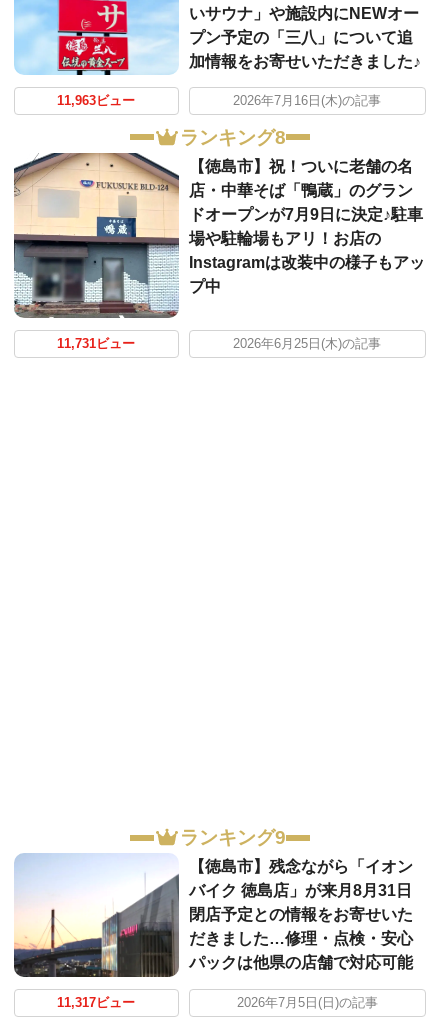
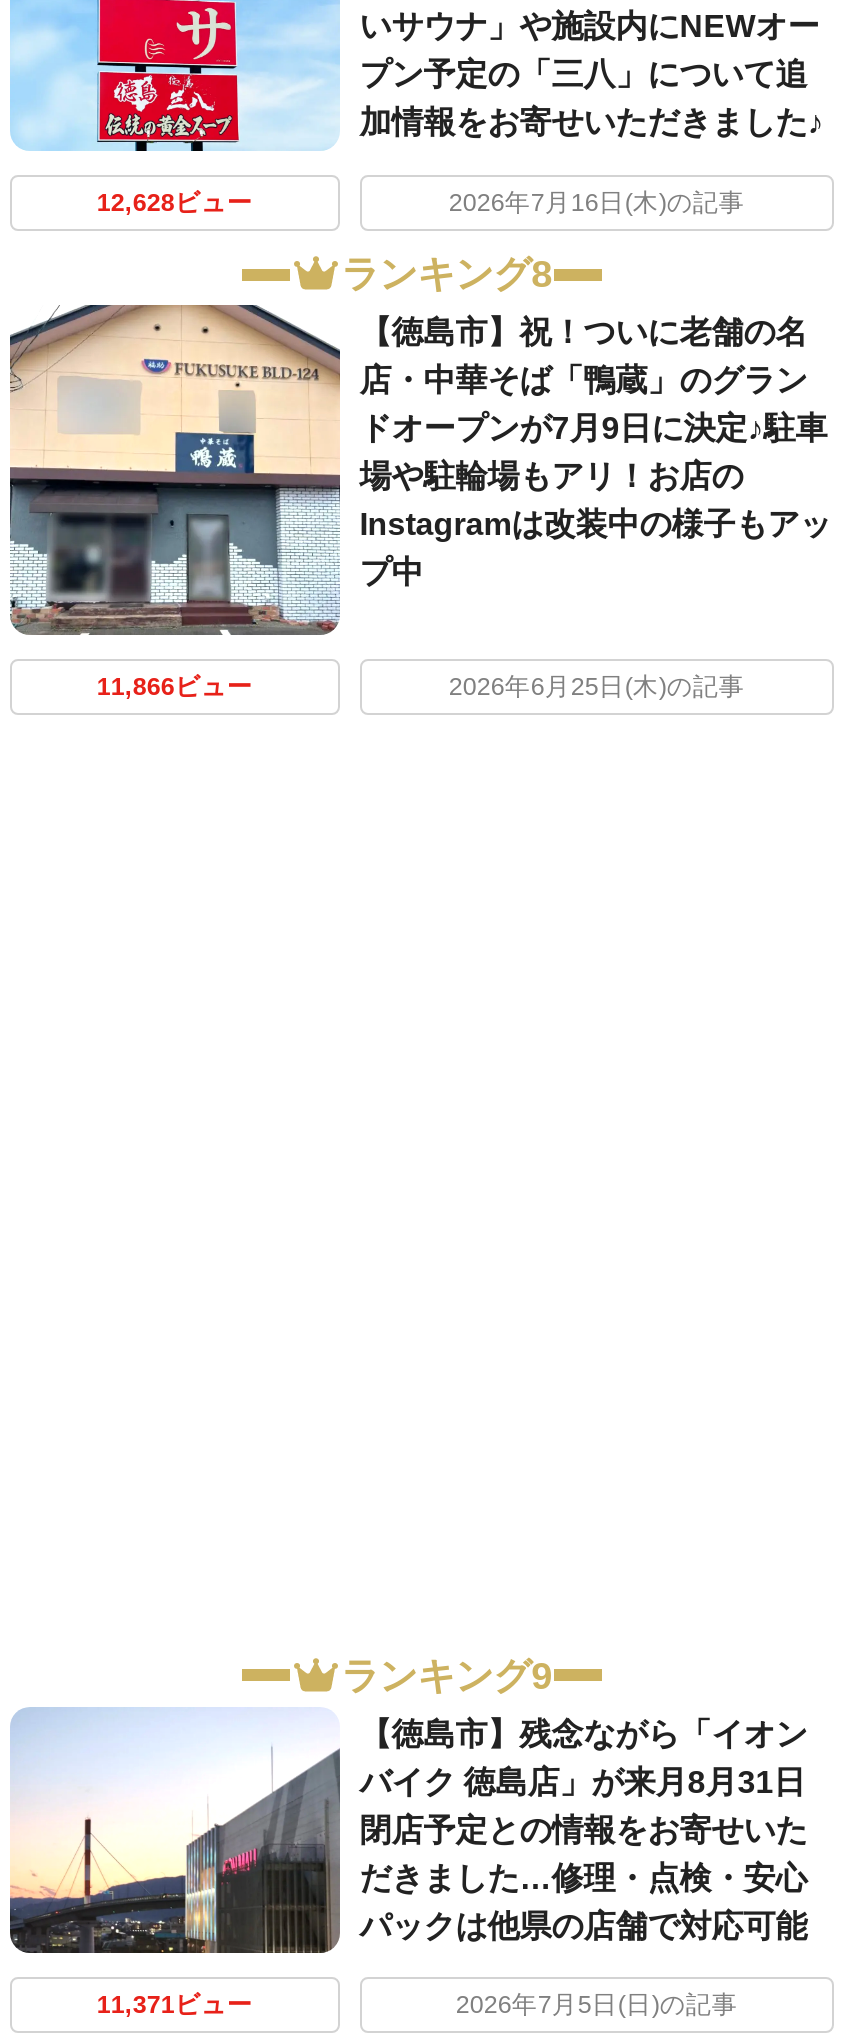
- 11,963ビュー
+ 12,628ビュー

- 11,731ビュー
+ 11,866ビュー

- 11,317ビュー
+ 11,371ビュー
